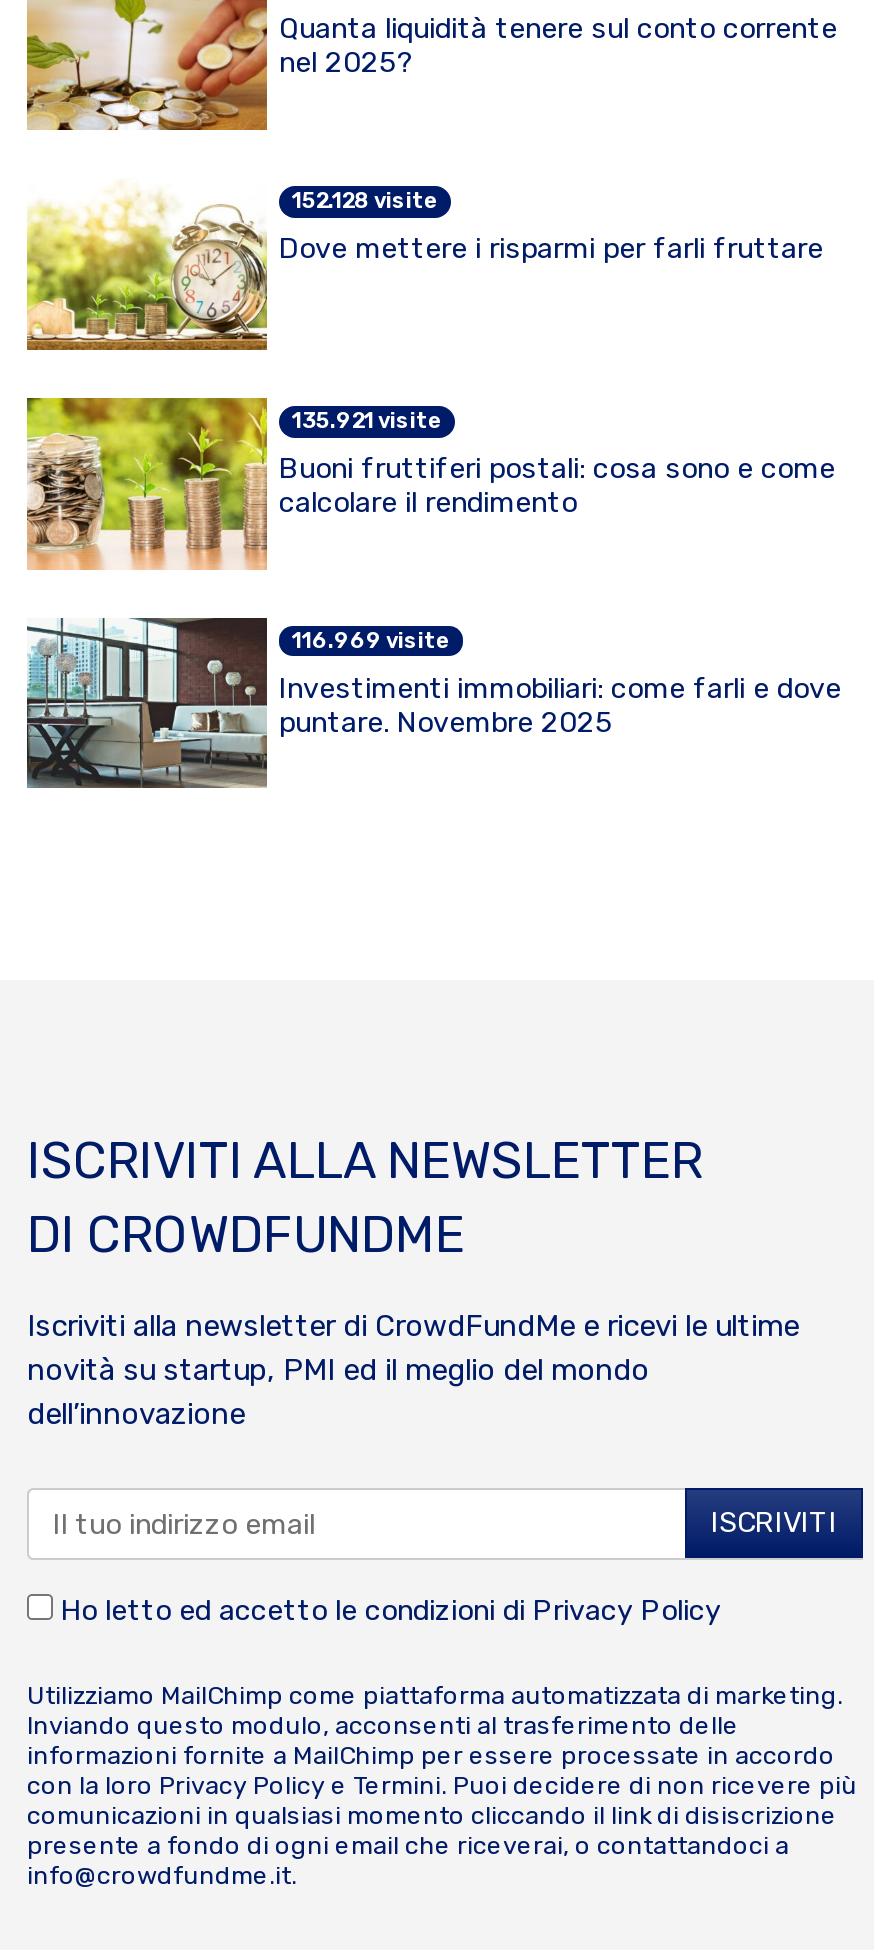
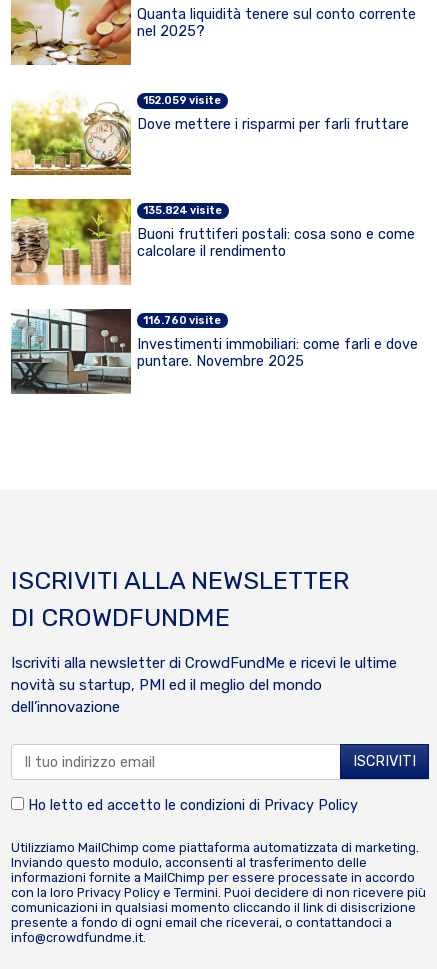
- 152.128 visite
+ 152.059 visite

- 135.921 visite
+ 135.824 visite

- 116.969 visite
+ 116.760 visite
